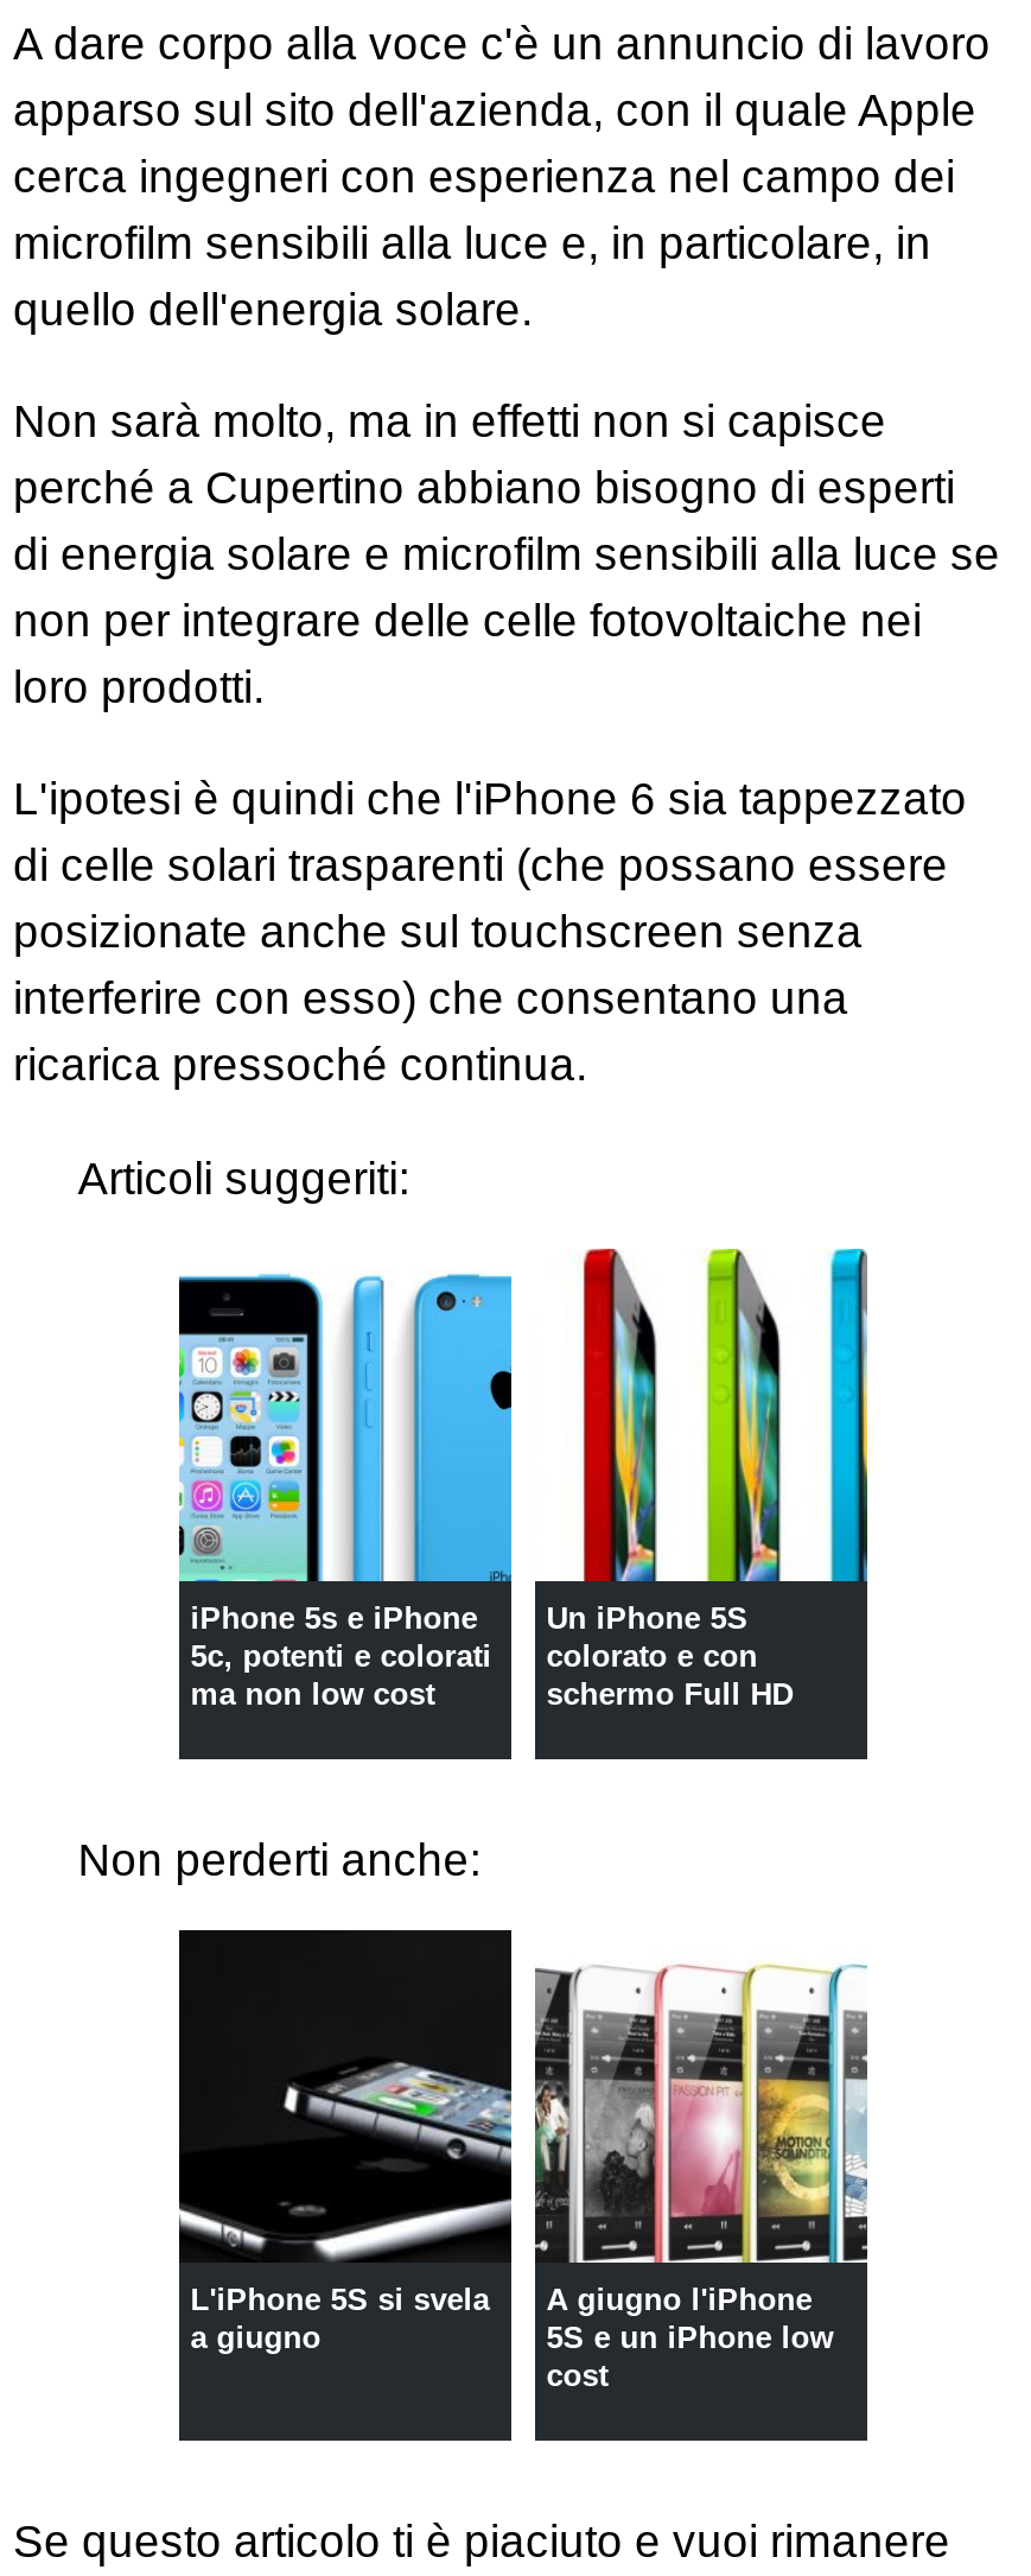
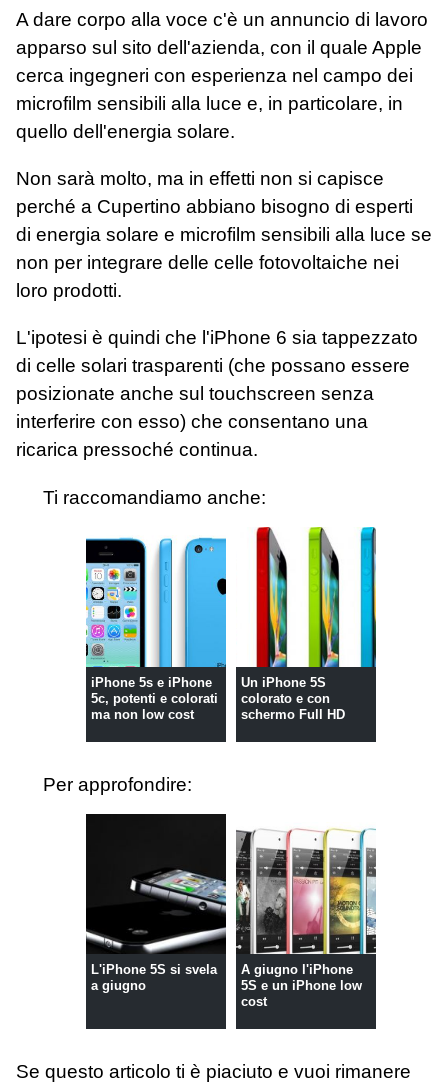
- Articoli suggeriti:
+ Ti raccomandiamo anche:

- Non perderti anche:
+ Per approfondire:
